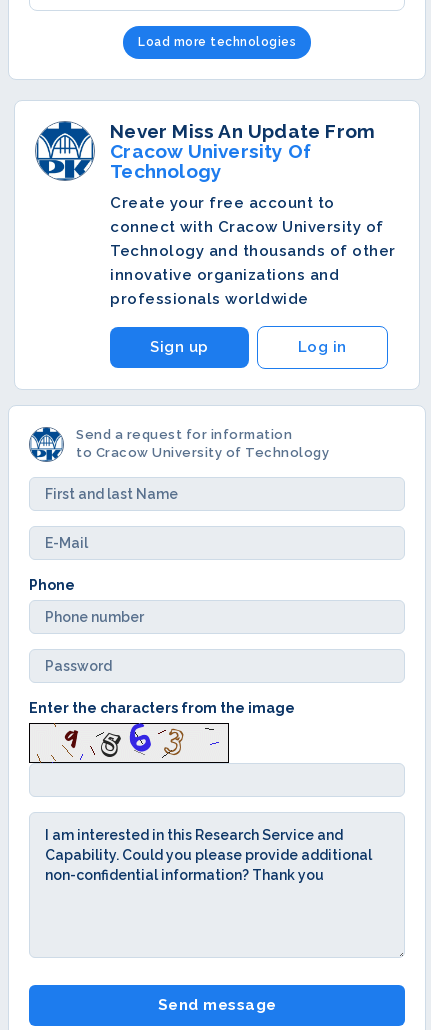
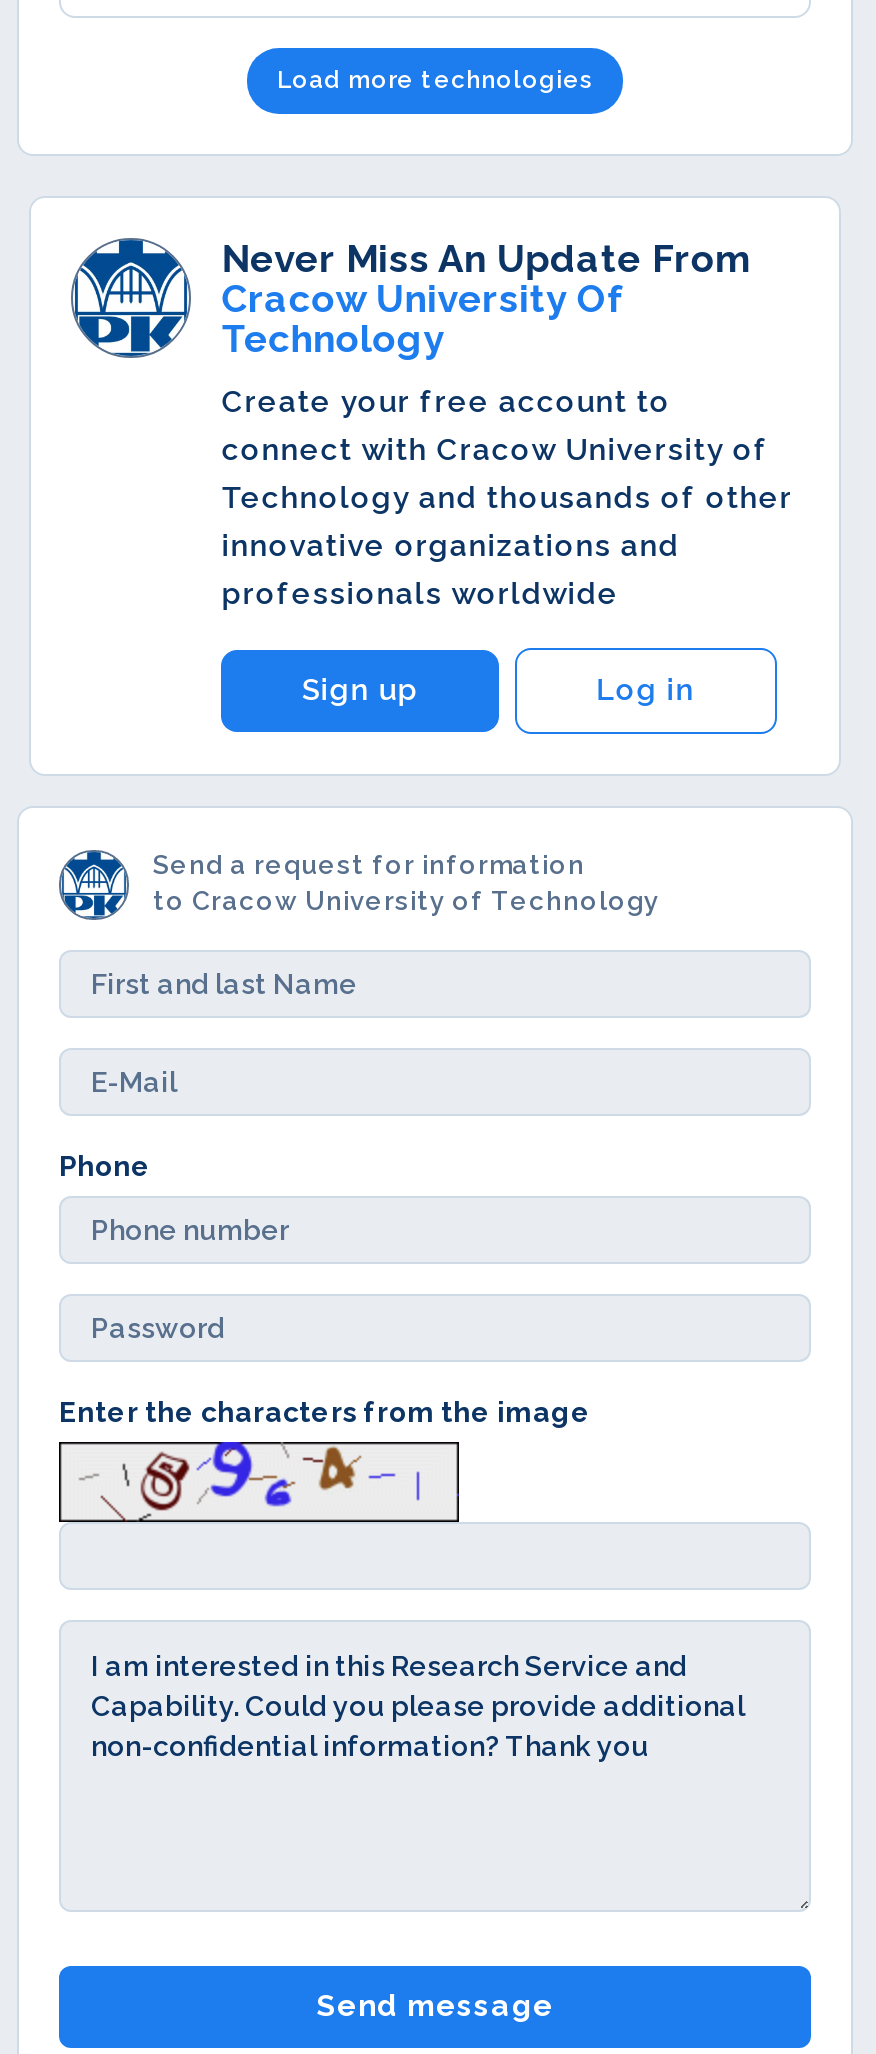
- [image]
+ [image]
